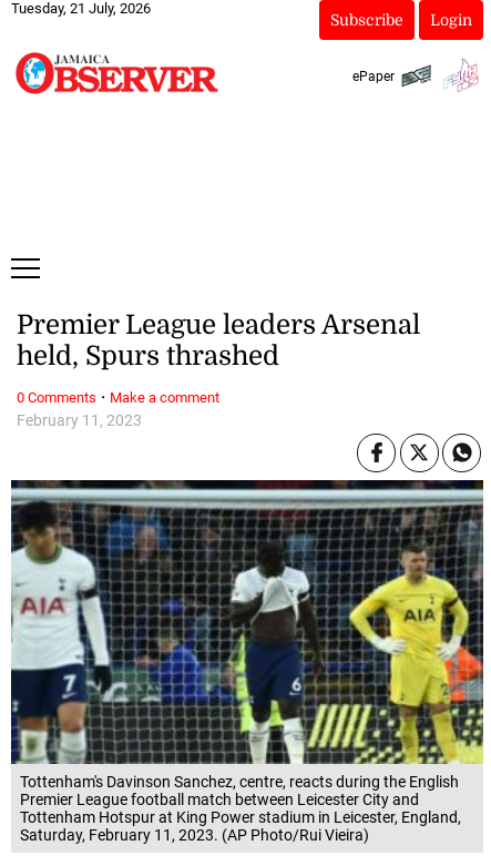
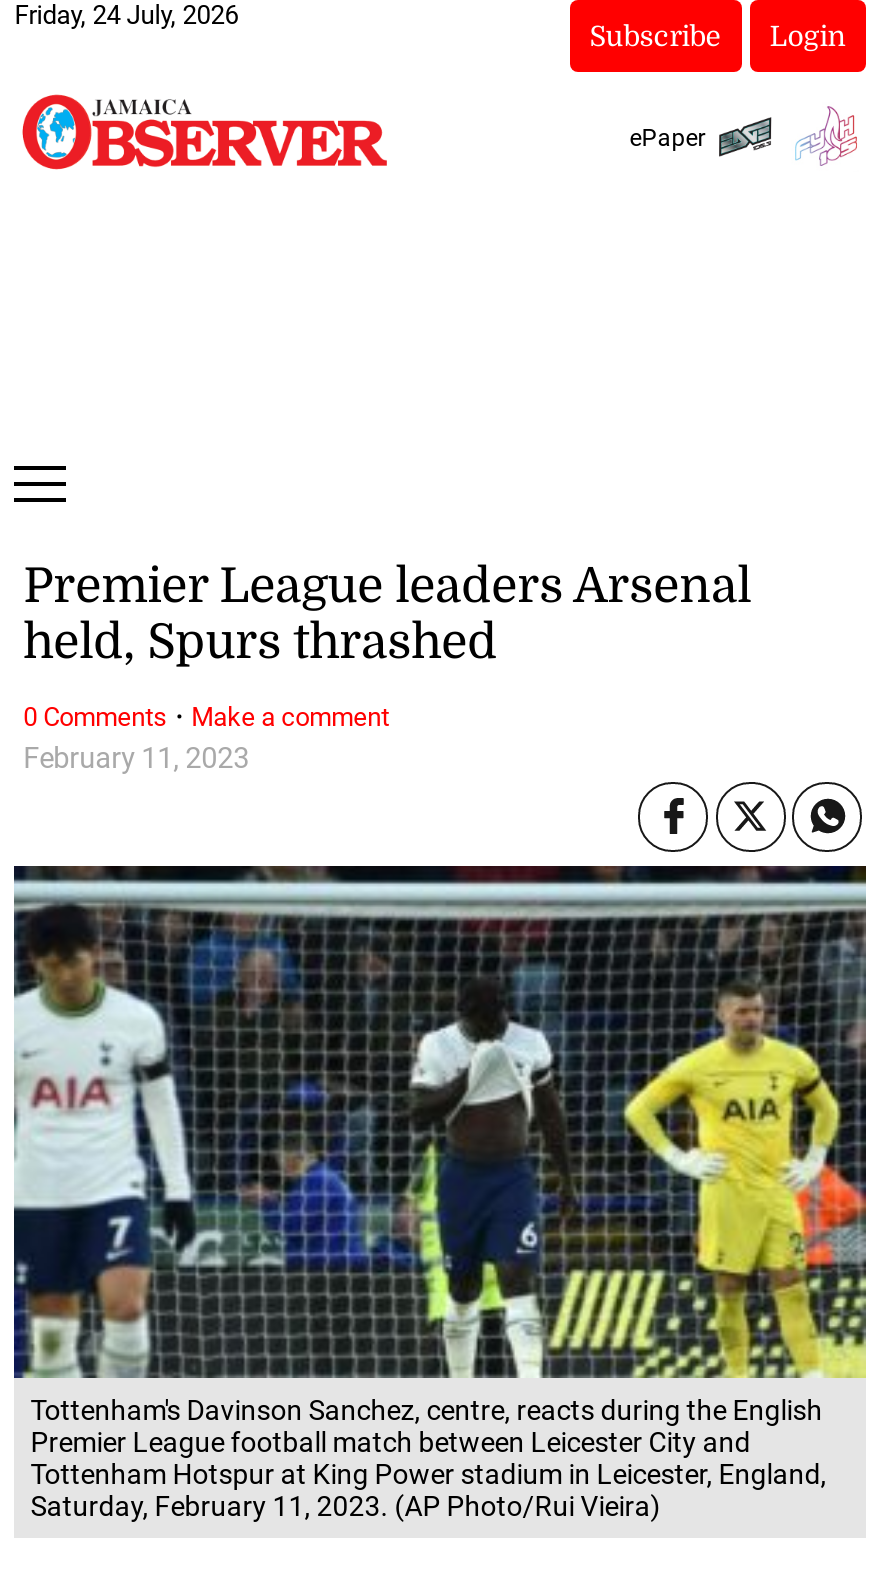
- Tuesday, 21 July, 2026
+ Friday, 24 July, 2026
